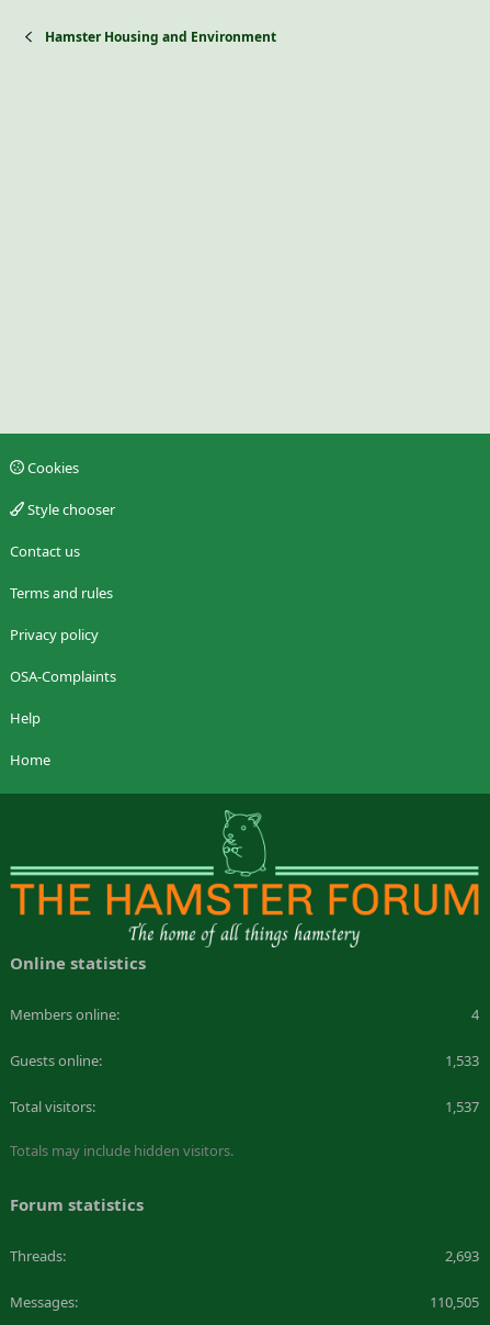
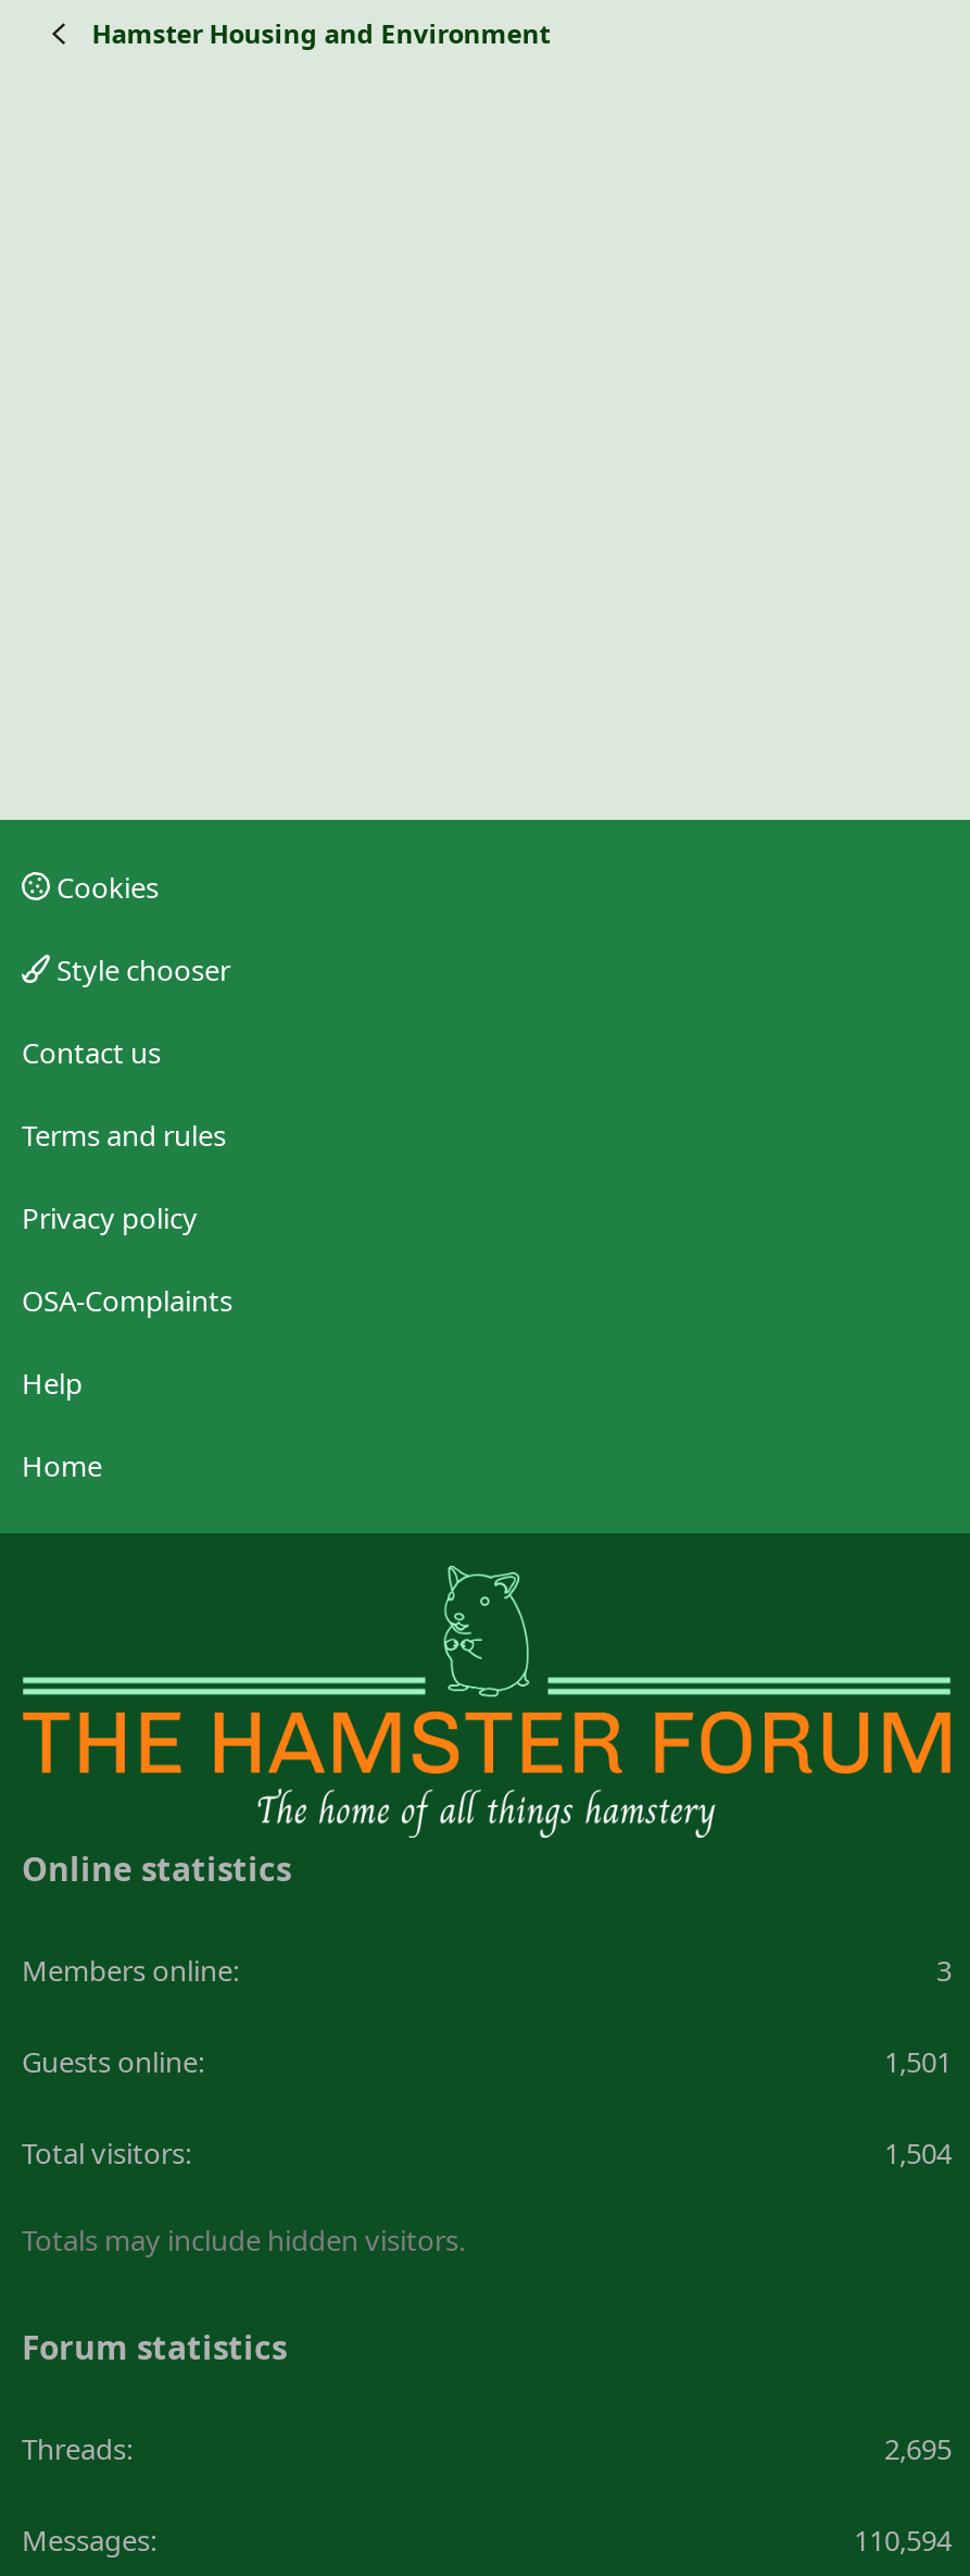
- 4
+ 3

- 1,533
+ 1,501

- 1,537
+ 1,504

- 2,693
+ 2,695

- 110,505
+ 110,594
